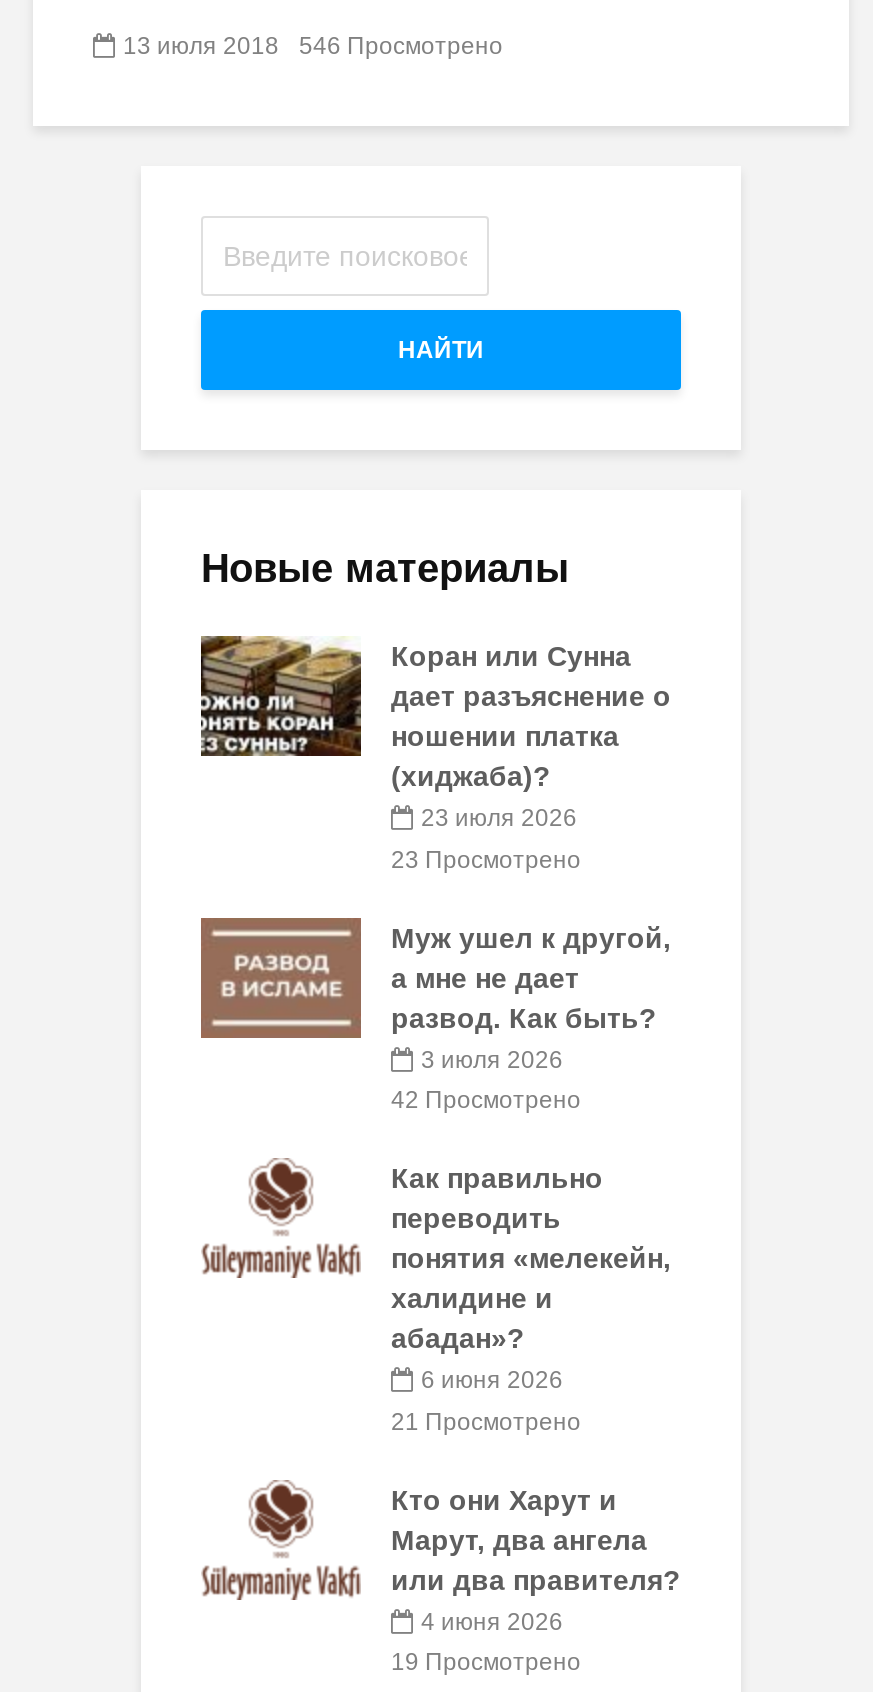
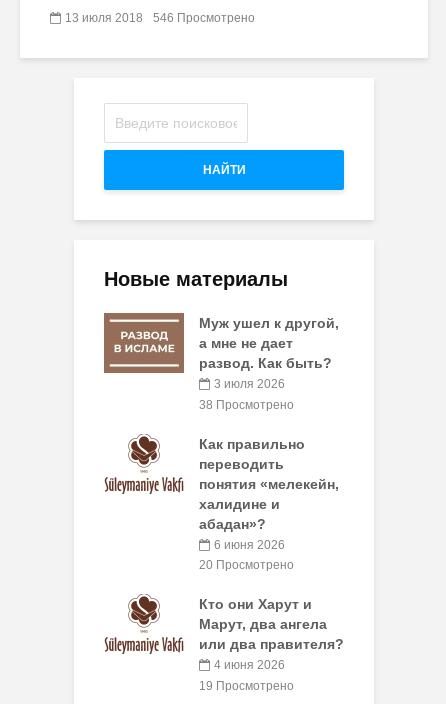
- [image]
- Коран или Сунна
- дает разъяснение о
- ношении платка
- (хиджаба)?
- 23 июля 2026
- 23 Просмотрено

- 42 Просмотрено
+ 38 Просмотрено

- 21 Просмотрено
+ 20 Просмотрено
